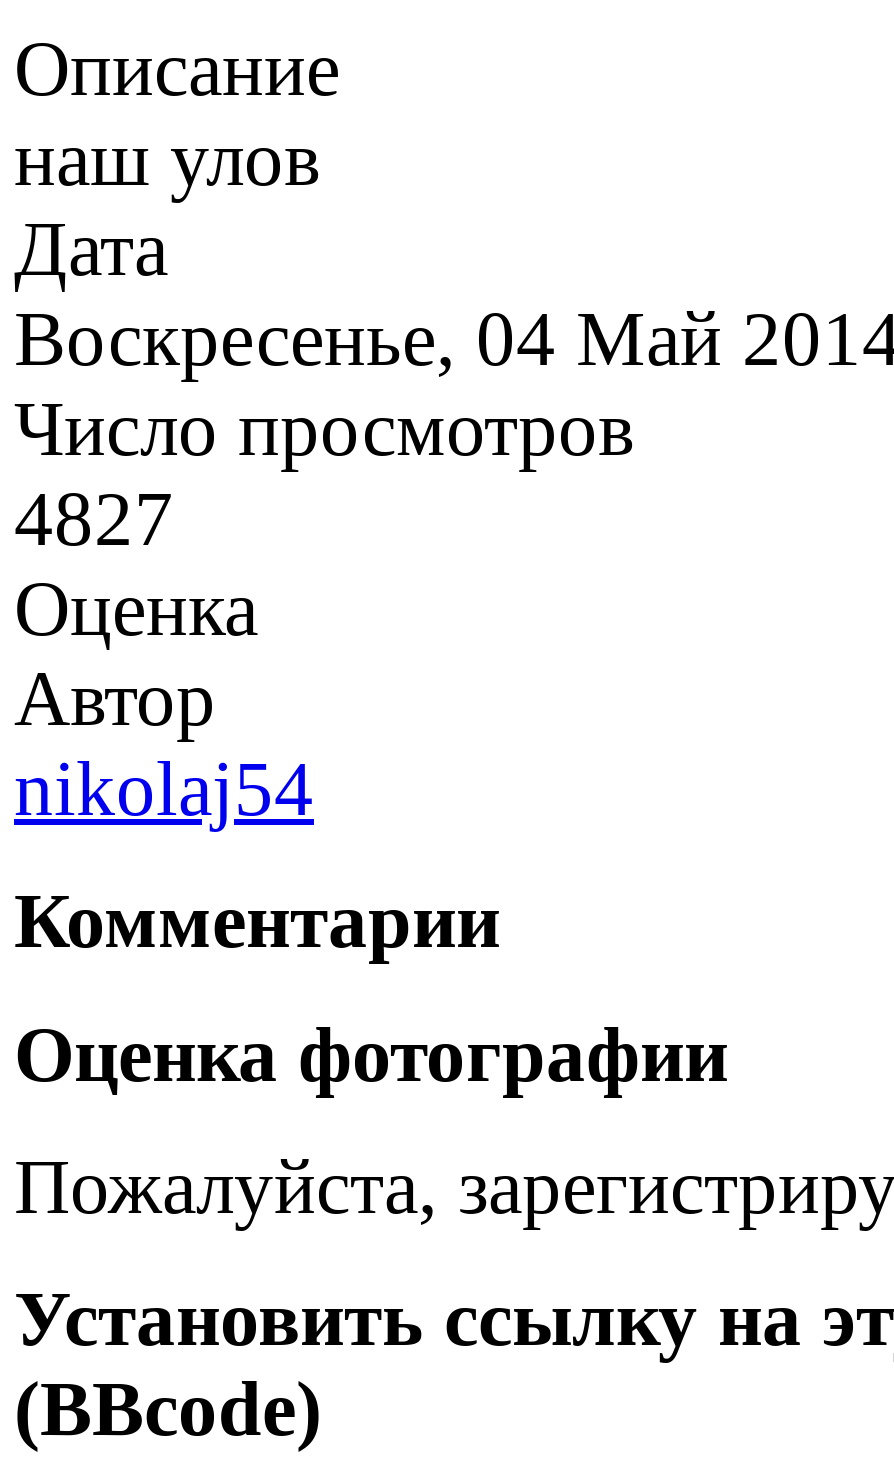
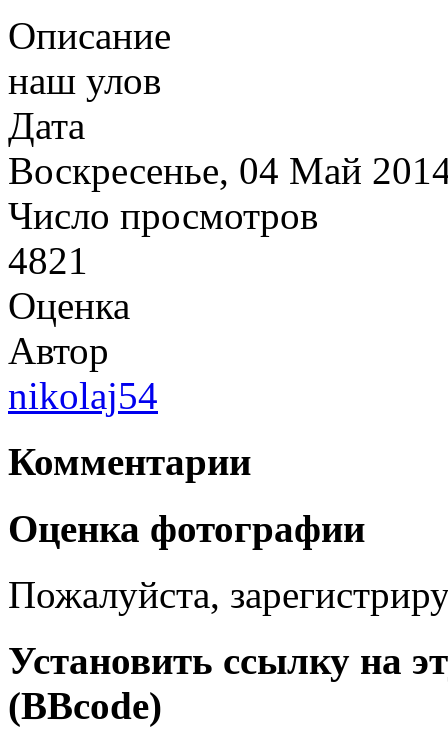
- 4827
+ 4821
